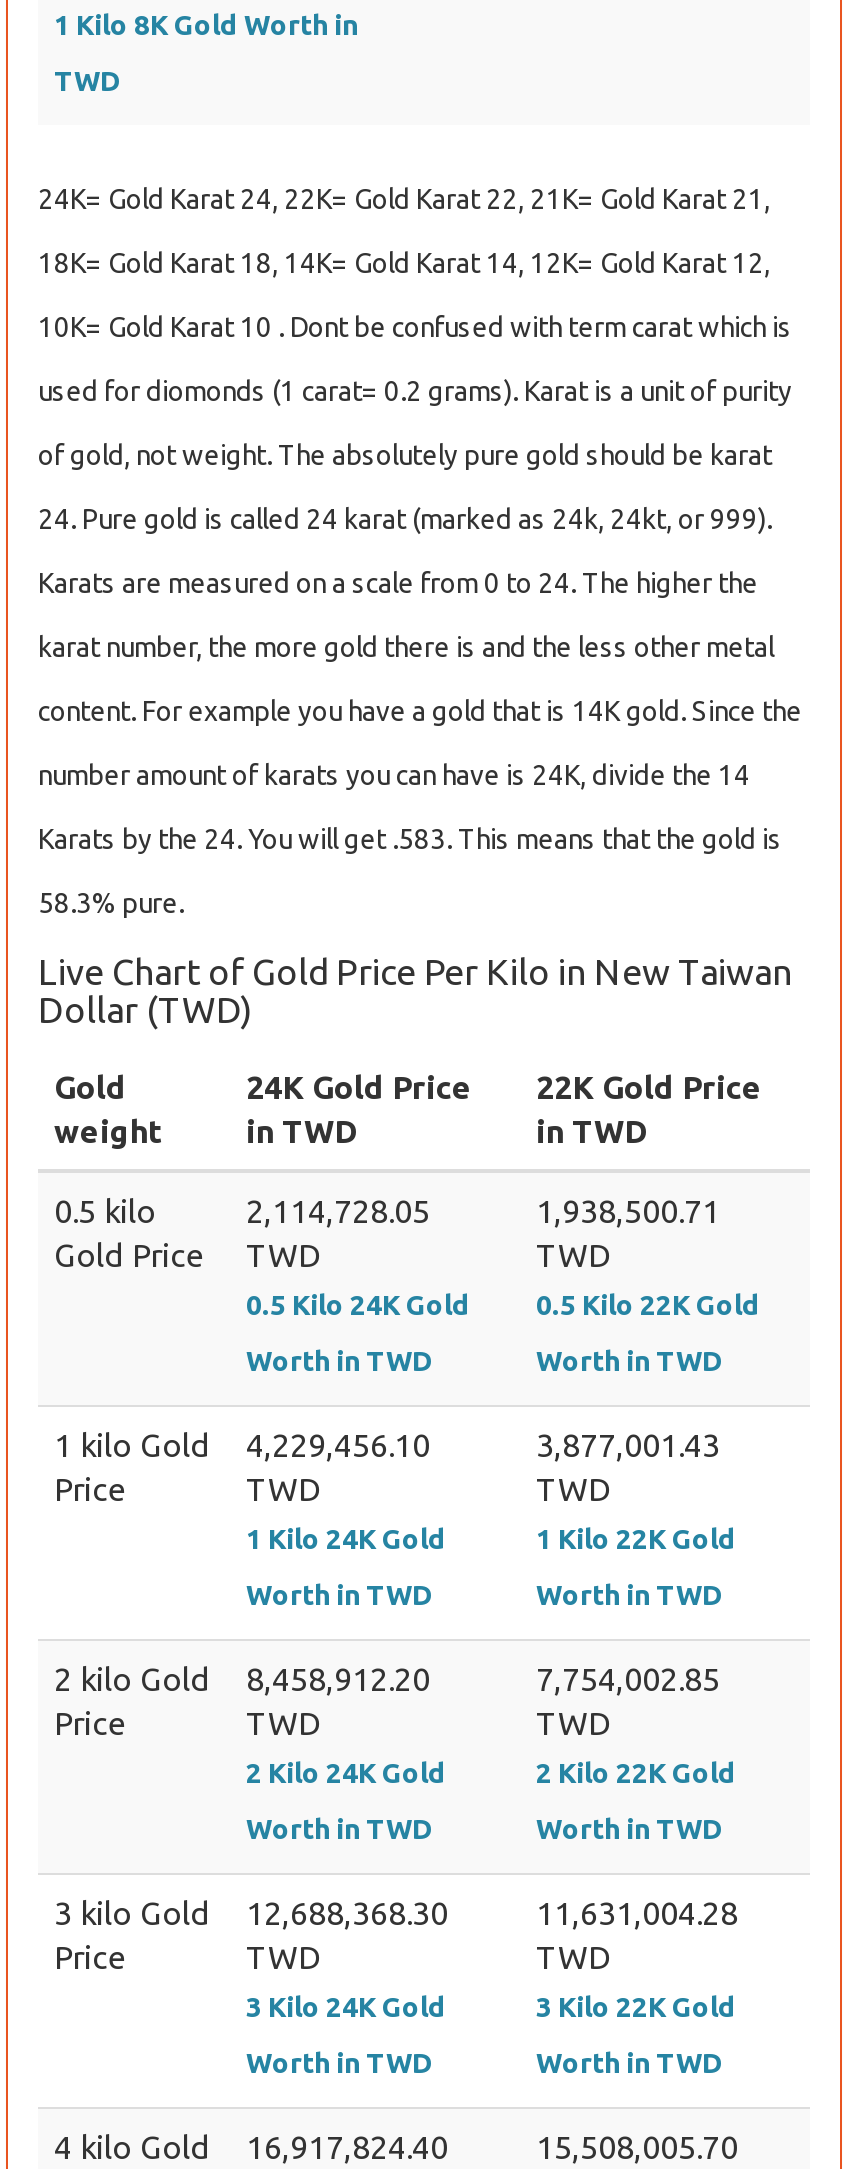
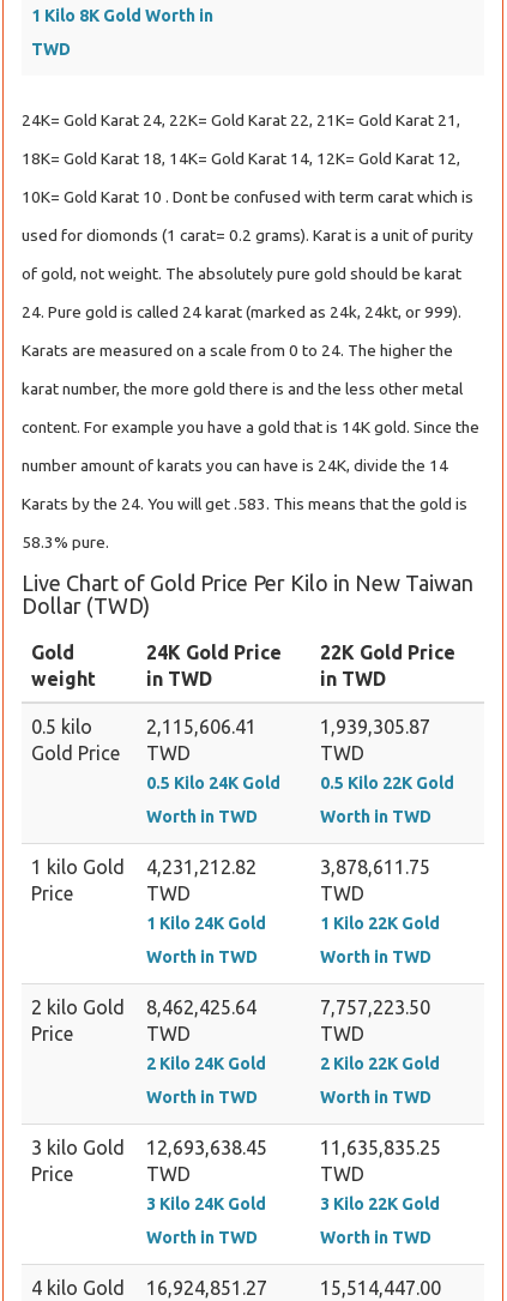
- 2,114,728.05
+ 2,115,606.41

- 1,938,500.71
+ 1,939,305.87

- 1 kilo Gold 4,229,456.10
+ 1 kilo Gold 4,231,212.82

- 3,877,001.43
+ 3,878,611.75

- 2 kilo Gold 8,458,912.20
+ 2 kilo Gold 8,462,425.64

- 7,754,002.85
+ 7,757,223.50

- 3 kilo Gold 12,688,368.30
+ 3 kilo Gold 12,693,638.45

- 11,631,004.28
+ 11,635,835.25

- 4 kilo Gold 16,917,824.40
+ 4 kilo Gold 16,924,851.27

- 15,508,005.70
+ 15,514,447.00
